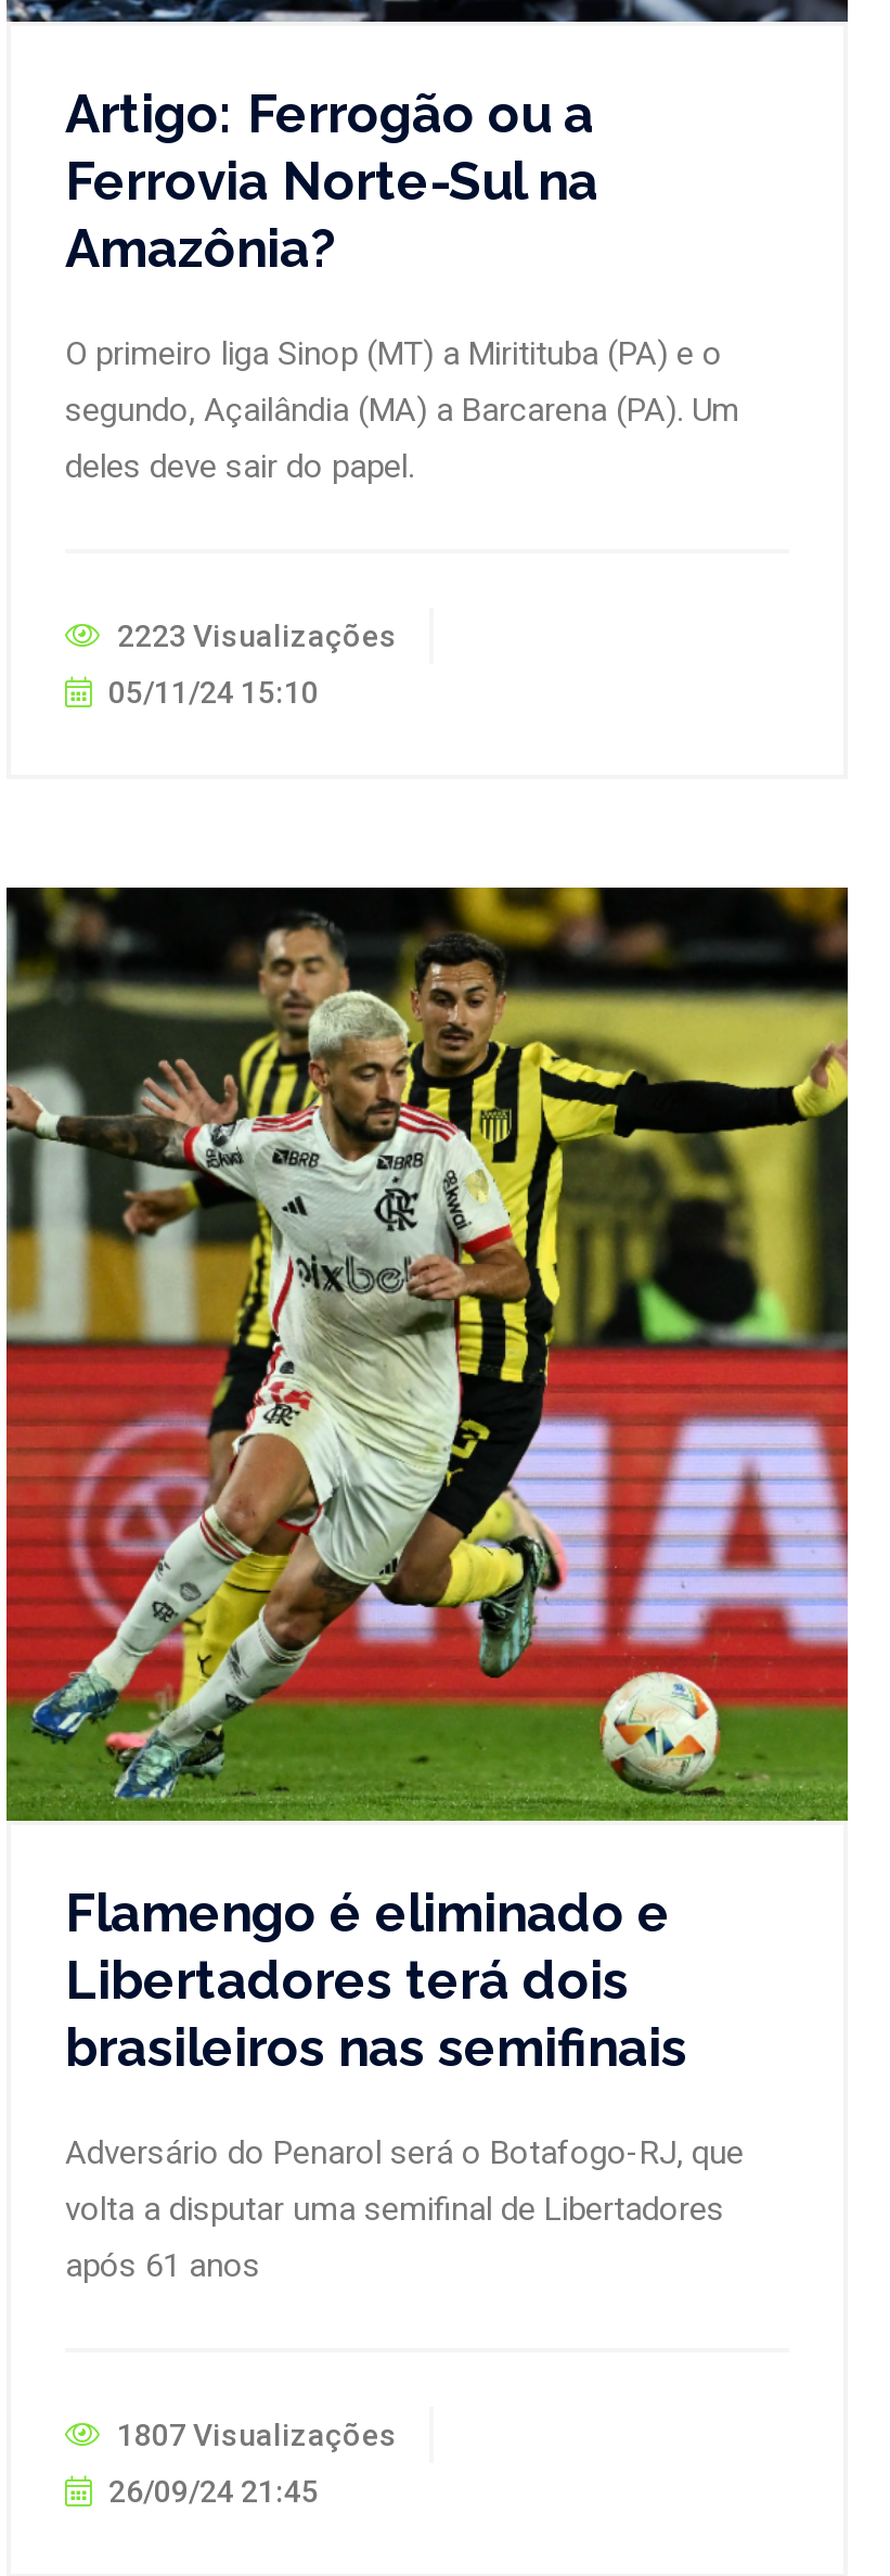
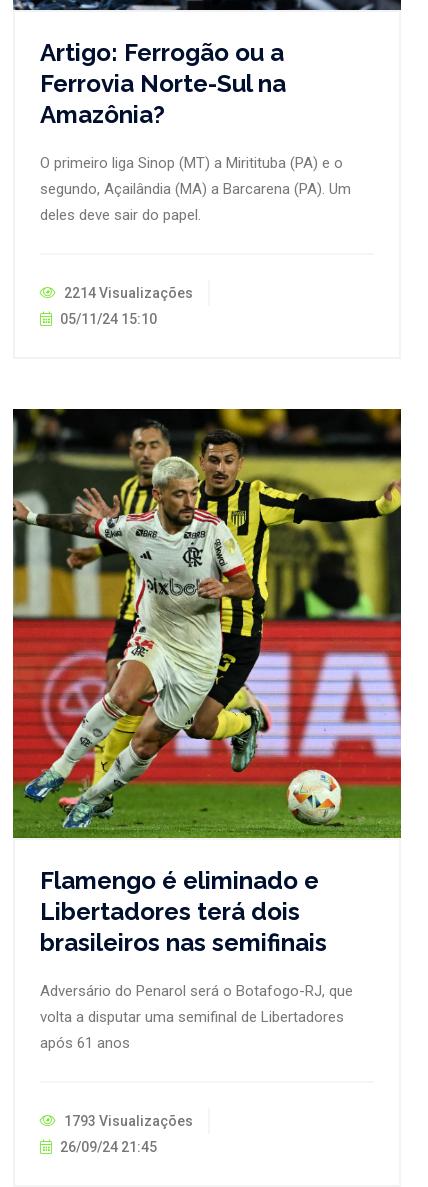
- 2223 Visualizações
+ 2214 Visualizações

- 1807 Visualizações
+ 1793 Visualizações
